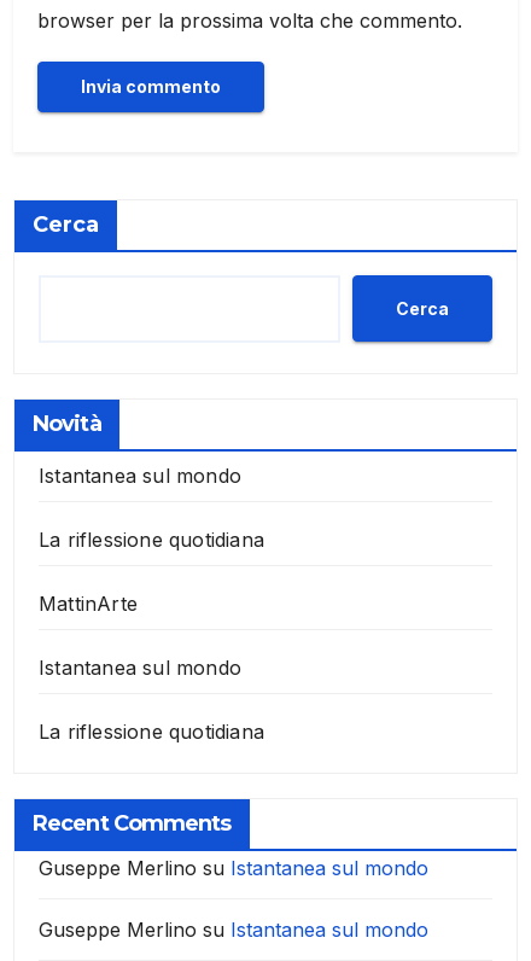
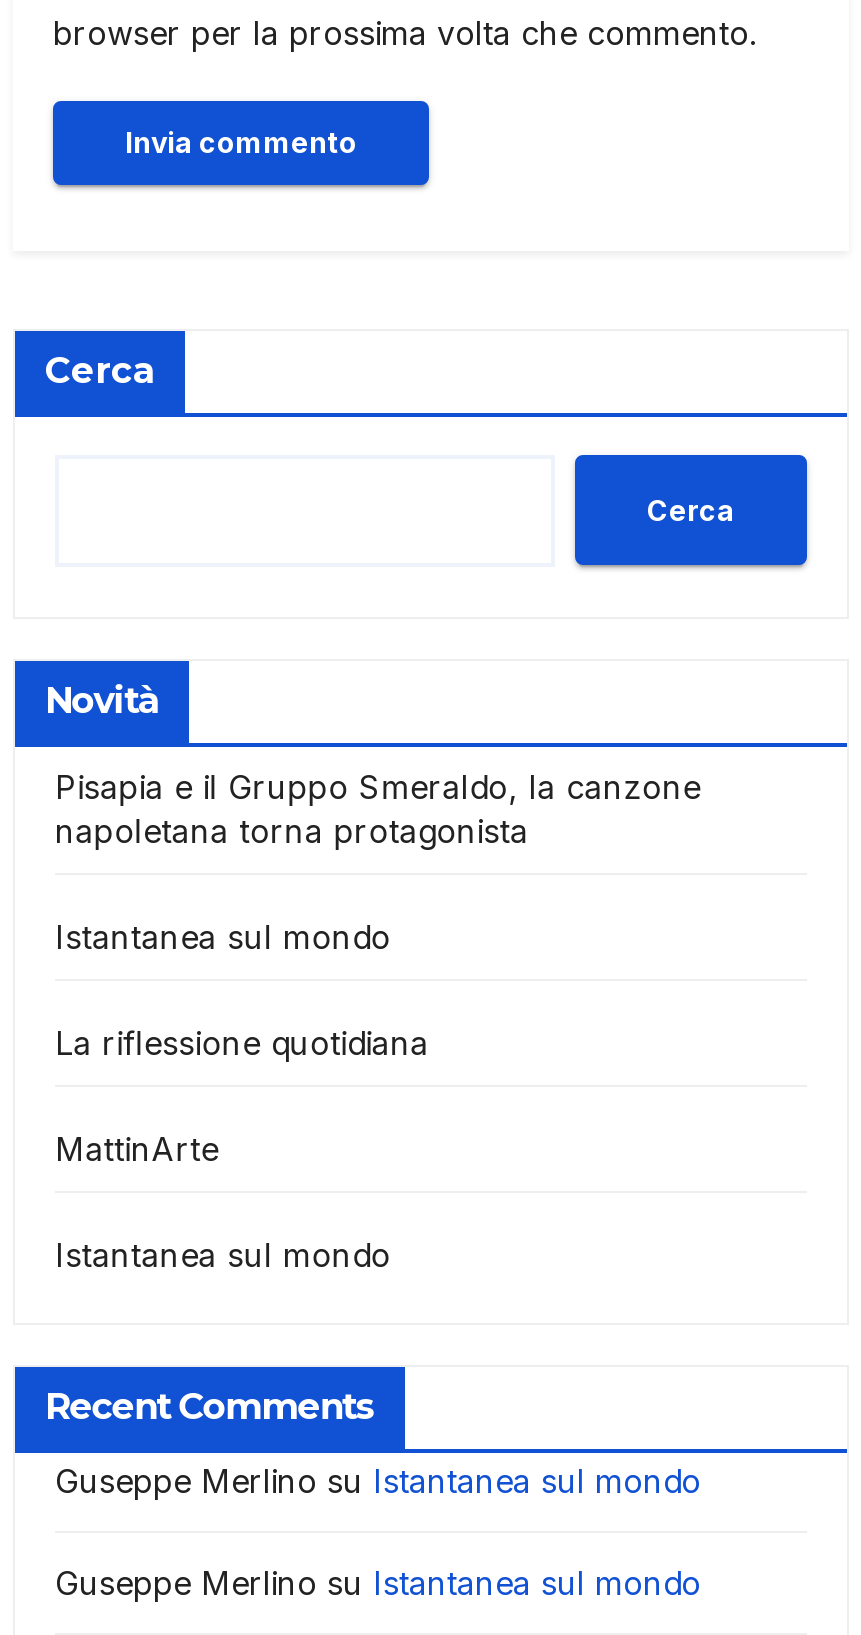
+ Pisapia e il Gruppo Smeraldo, la canzone
+ napoletana torna protagonista

moved down: Istantanea sul mondo | La riflessione quotidiana | MattinArte | Istantanea sul mondo

- La riflessione quotidiana
